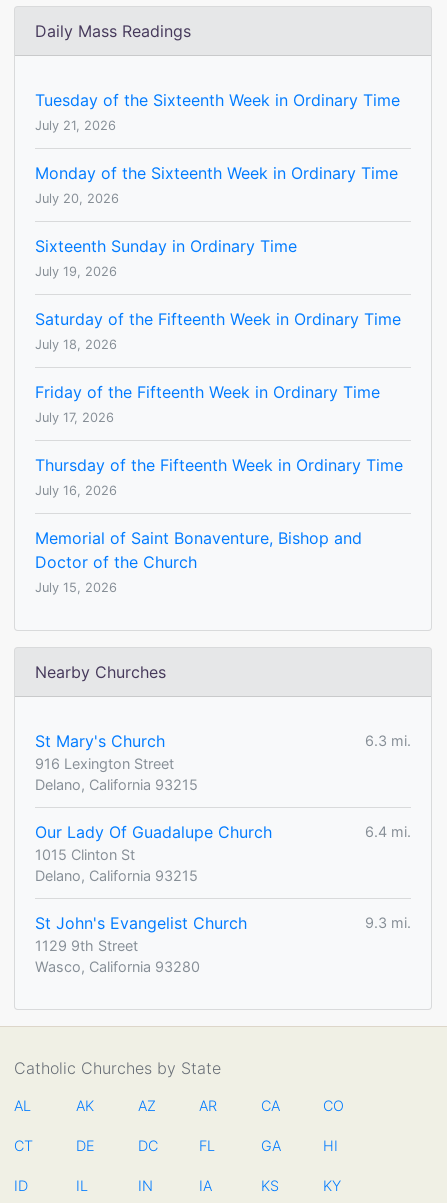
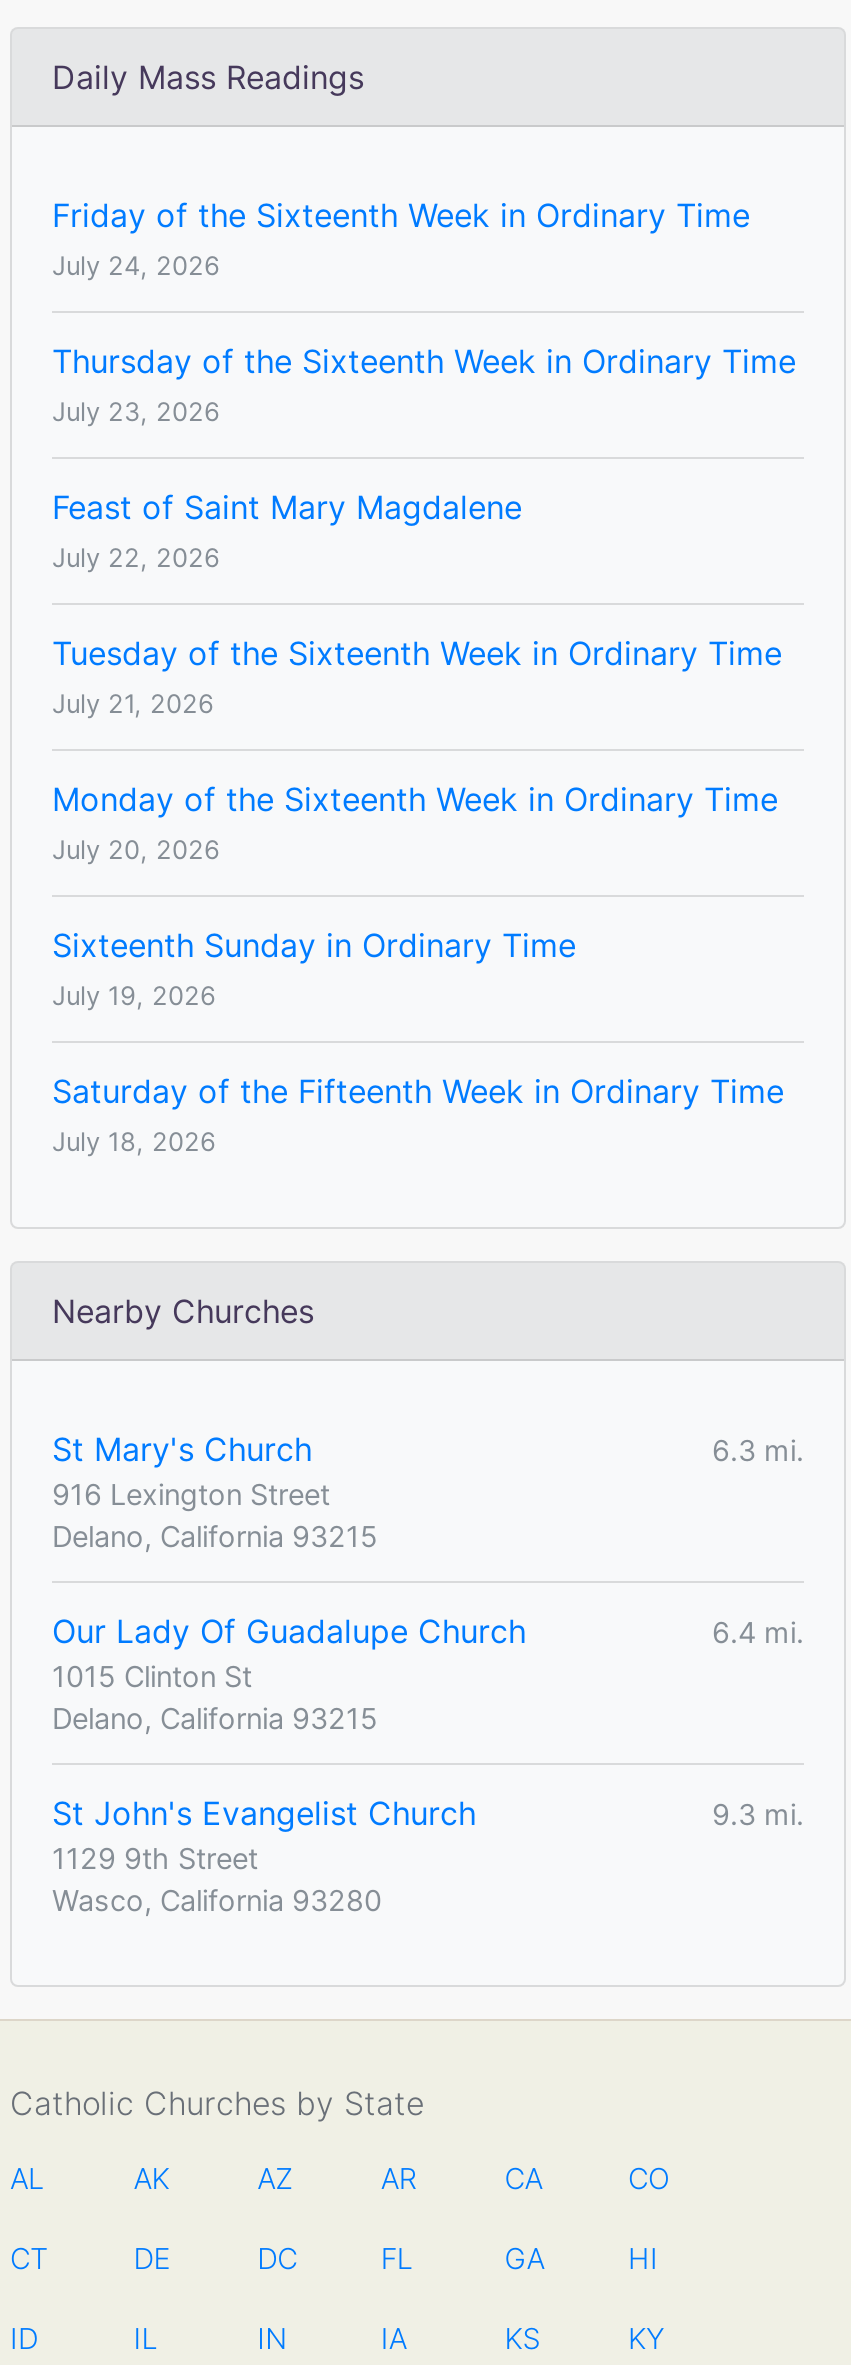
+ Friday of the Sixteenth Week in Ordinary Time
+ July 24, 2026
+ Thursday of the Sixteenth Week in Ordinary Time
+ July 23, 2026
+ Feast of Saint Mary Magdalene
+ July 22, 2026

moved down: Tuesday of the Sixteenth Week in Ordinary Time | July 21, 2026 | Monday of the Sixteenth Week in Ordinary Time | July 20, 2026 | Sixteenth Sunday in Ordinary Time | July 19, 2026 | Saturday of the Fifteenth Week in Ordinary Time | July 18, 2026

- Friday of the Fifteenth Week in Ordinary Time
- July 17, 2026
- Thursday of the Fifteenth Week in Ordinary Time
- July 16, 2026
- Memorial of Saint Bonaventure, Bishop and
- Doctor of the Church
- July 15, 2026
